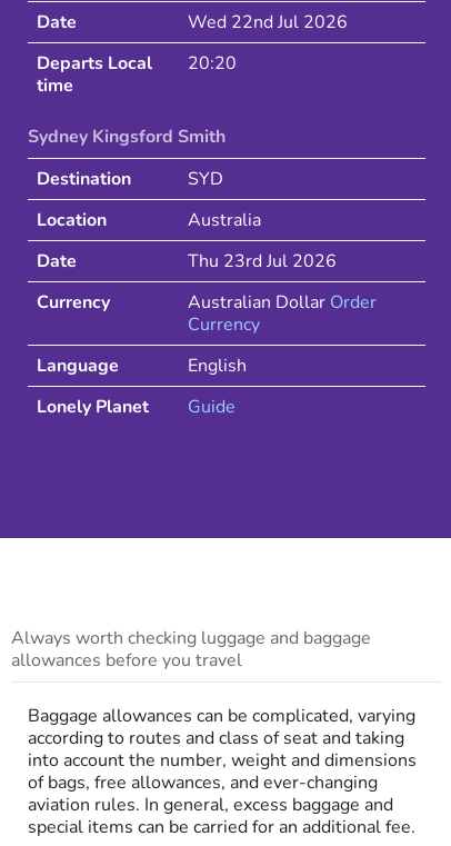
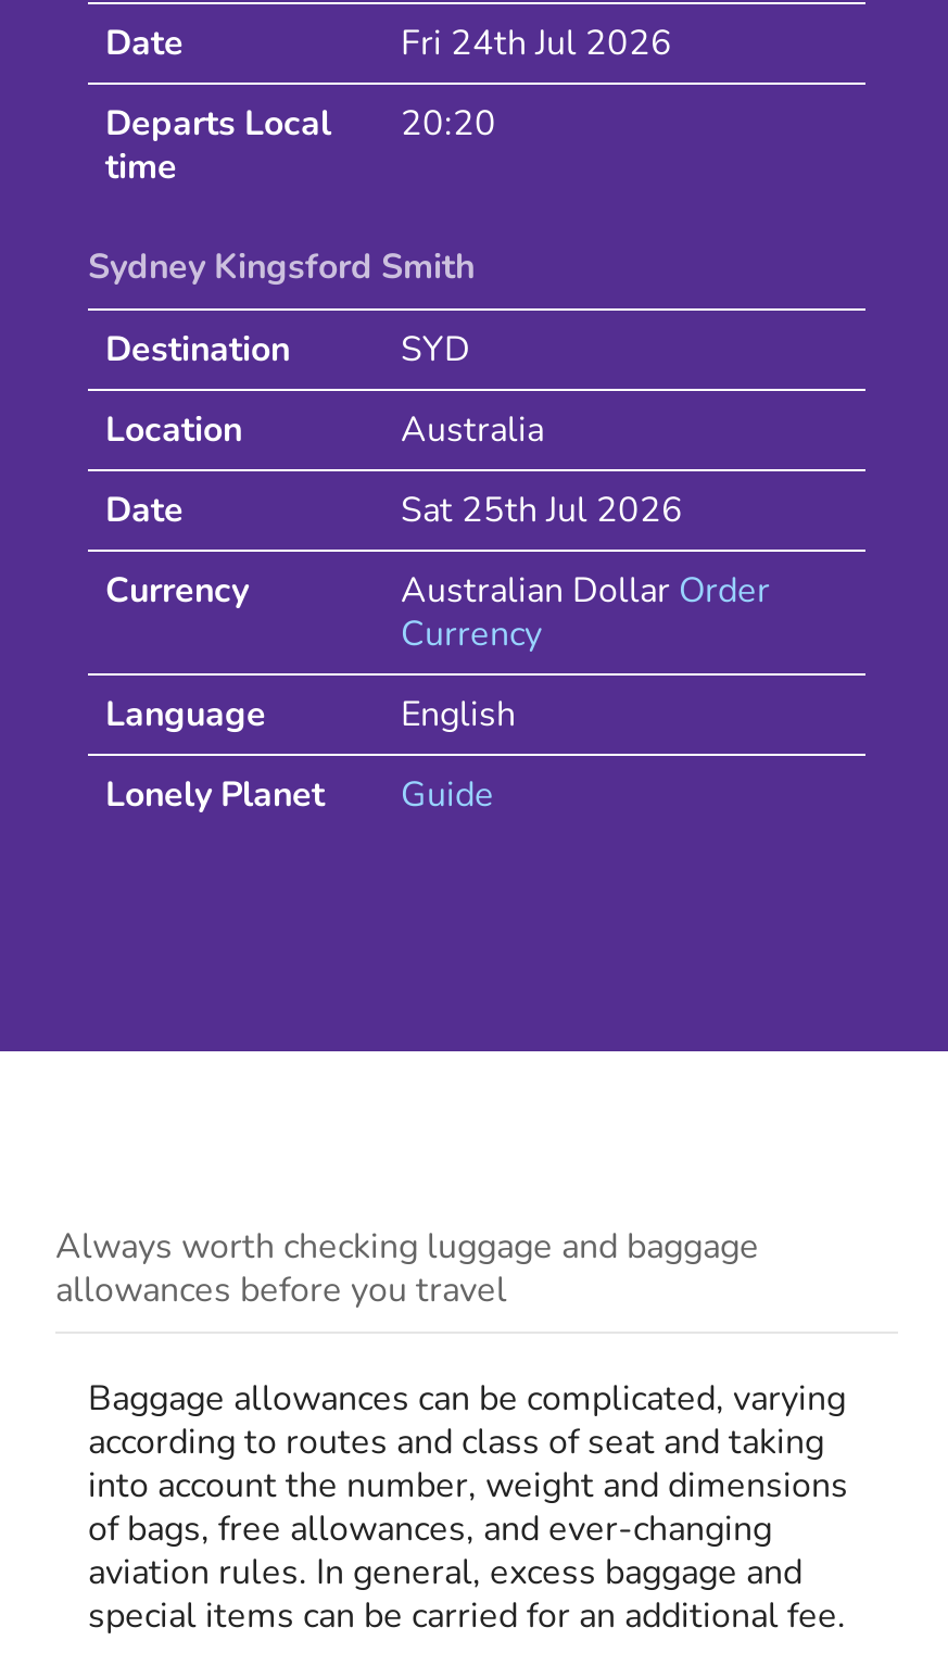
- Wed 22nd Jul 2026
+ Fri 24th Jul 2026

- Thu 23rd Jul 2026
+ Sat 25th Jul 2026
